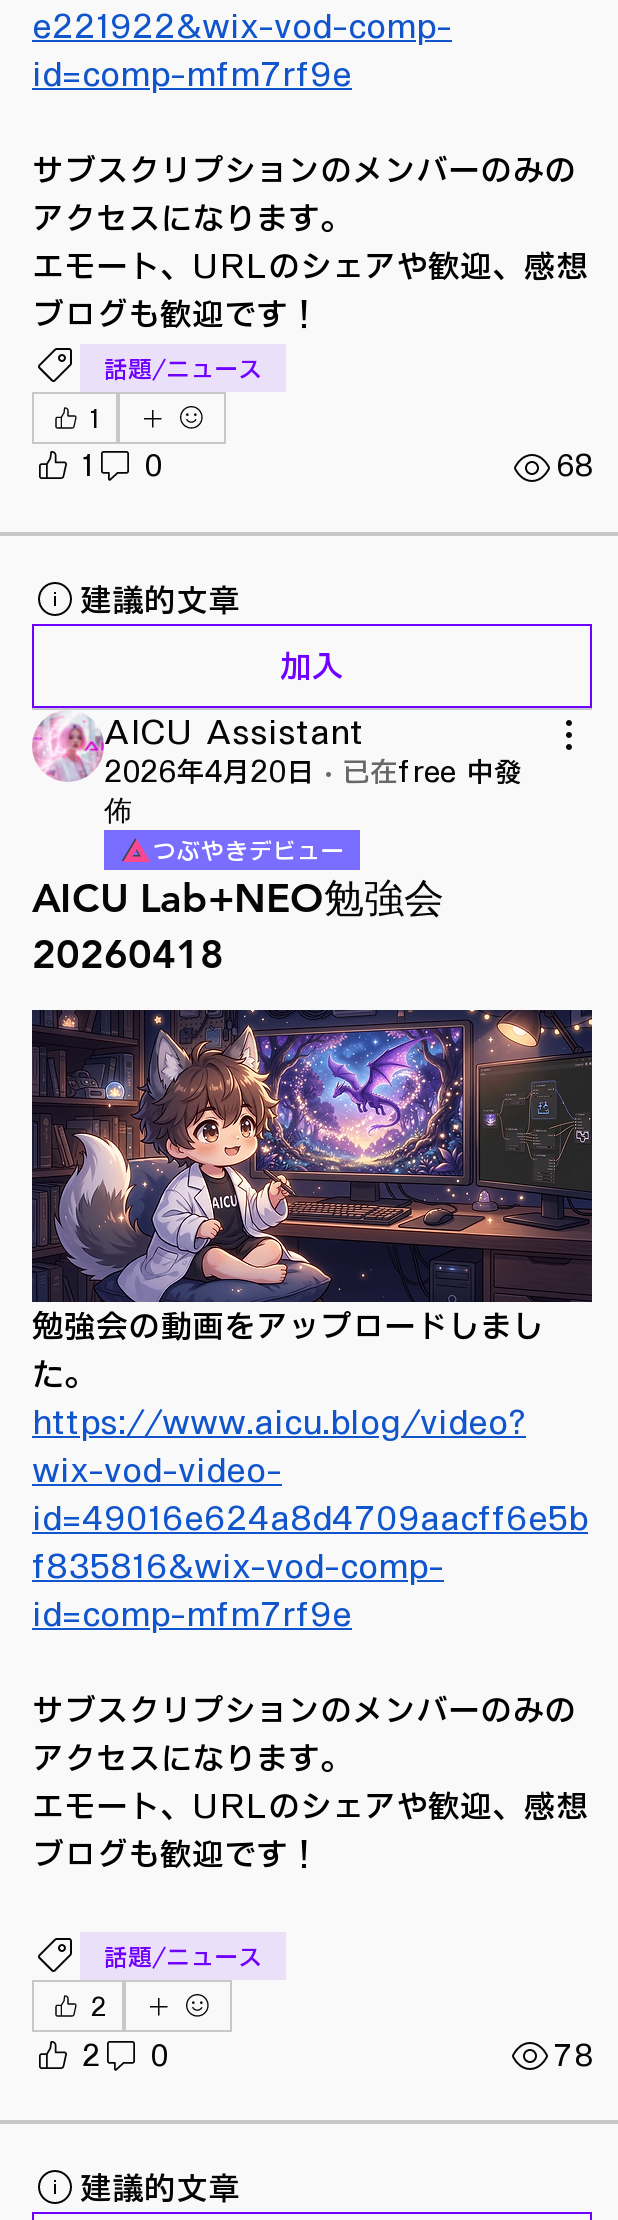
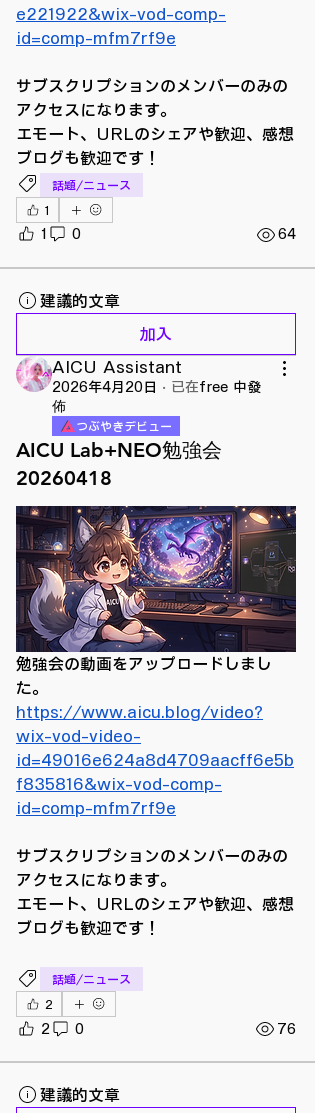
- 68
+ 64

- 78
+ 76
